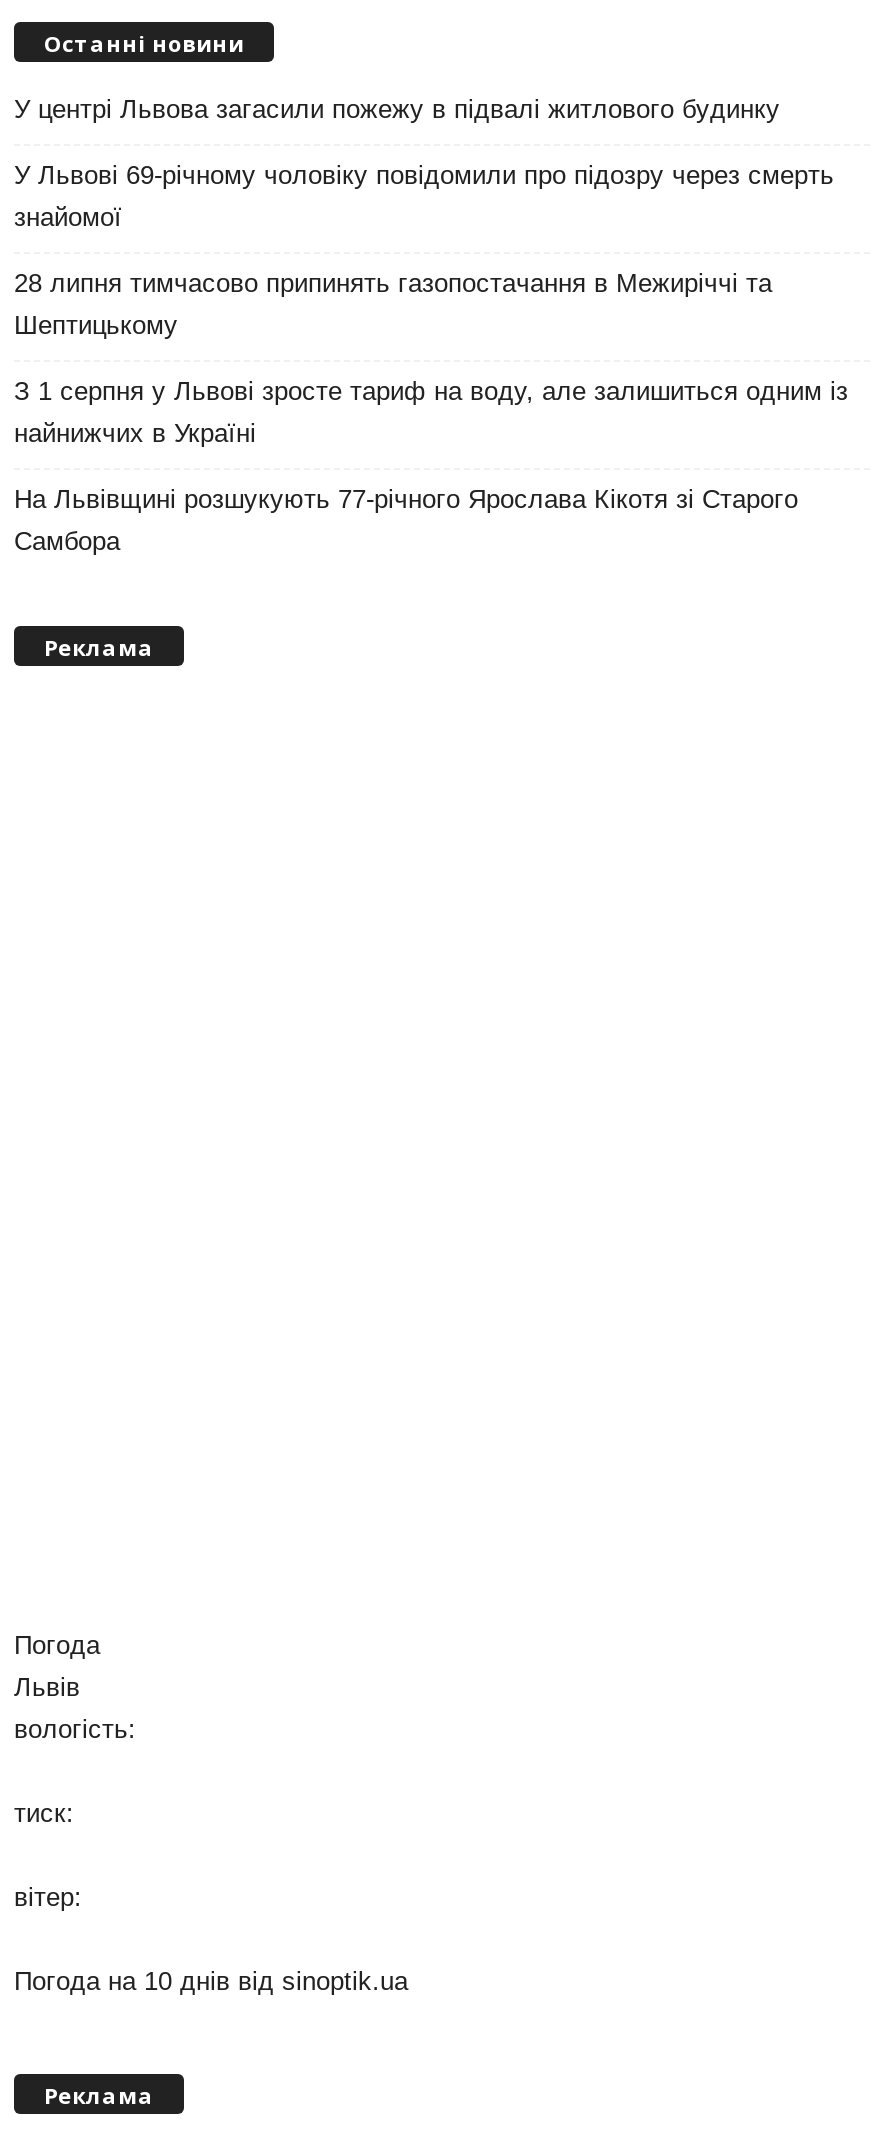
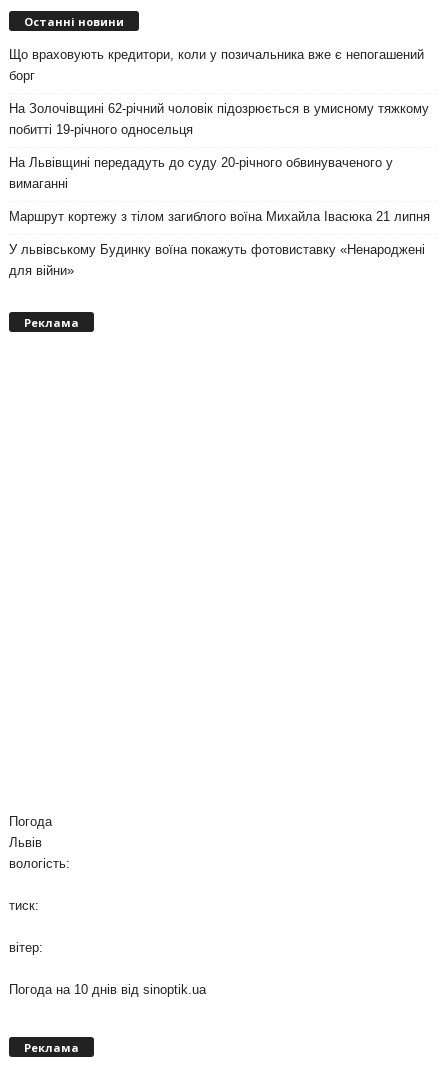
- У центрі Львова загасили пожежу в підвалі житлового будинку
+ Що враховують кредитори, коли у позичальника вже є непогашений
+ борг

- У Львові 69-річному чоловіку повідомили про підозру через смерть
- знайомої
+ На Золочівщині 62-річний чоловік підозрюється в умисному тяжкому
+ побитті 19-річного односельця

- 28 липня тимчасово припинять газопостачання в Межиріччі та
- Шептицькому
+ На Львівщині передадуть до суду 20-річного обвинуваченого у
+ вимаганні

- З 1 серпня у Львові зросте тариф на воду, але залишиться одним із
- найнижчих в Україні
+ Маршрут кортежу з тілом загиблого воїна Михайла Івасюка 21 липня

- На Львівщині розшукують 77-річного Ярослава Кікотя зі Старого
- Самбора
+ У львівському Будинку воїна покажуть фотовиставку «Ненароджені
+ для війни»
